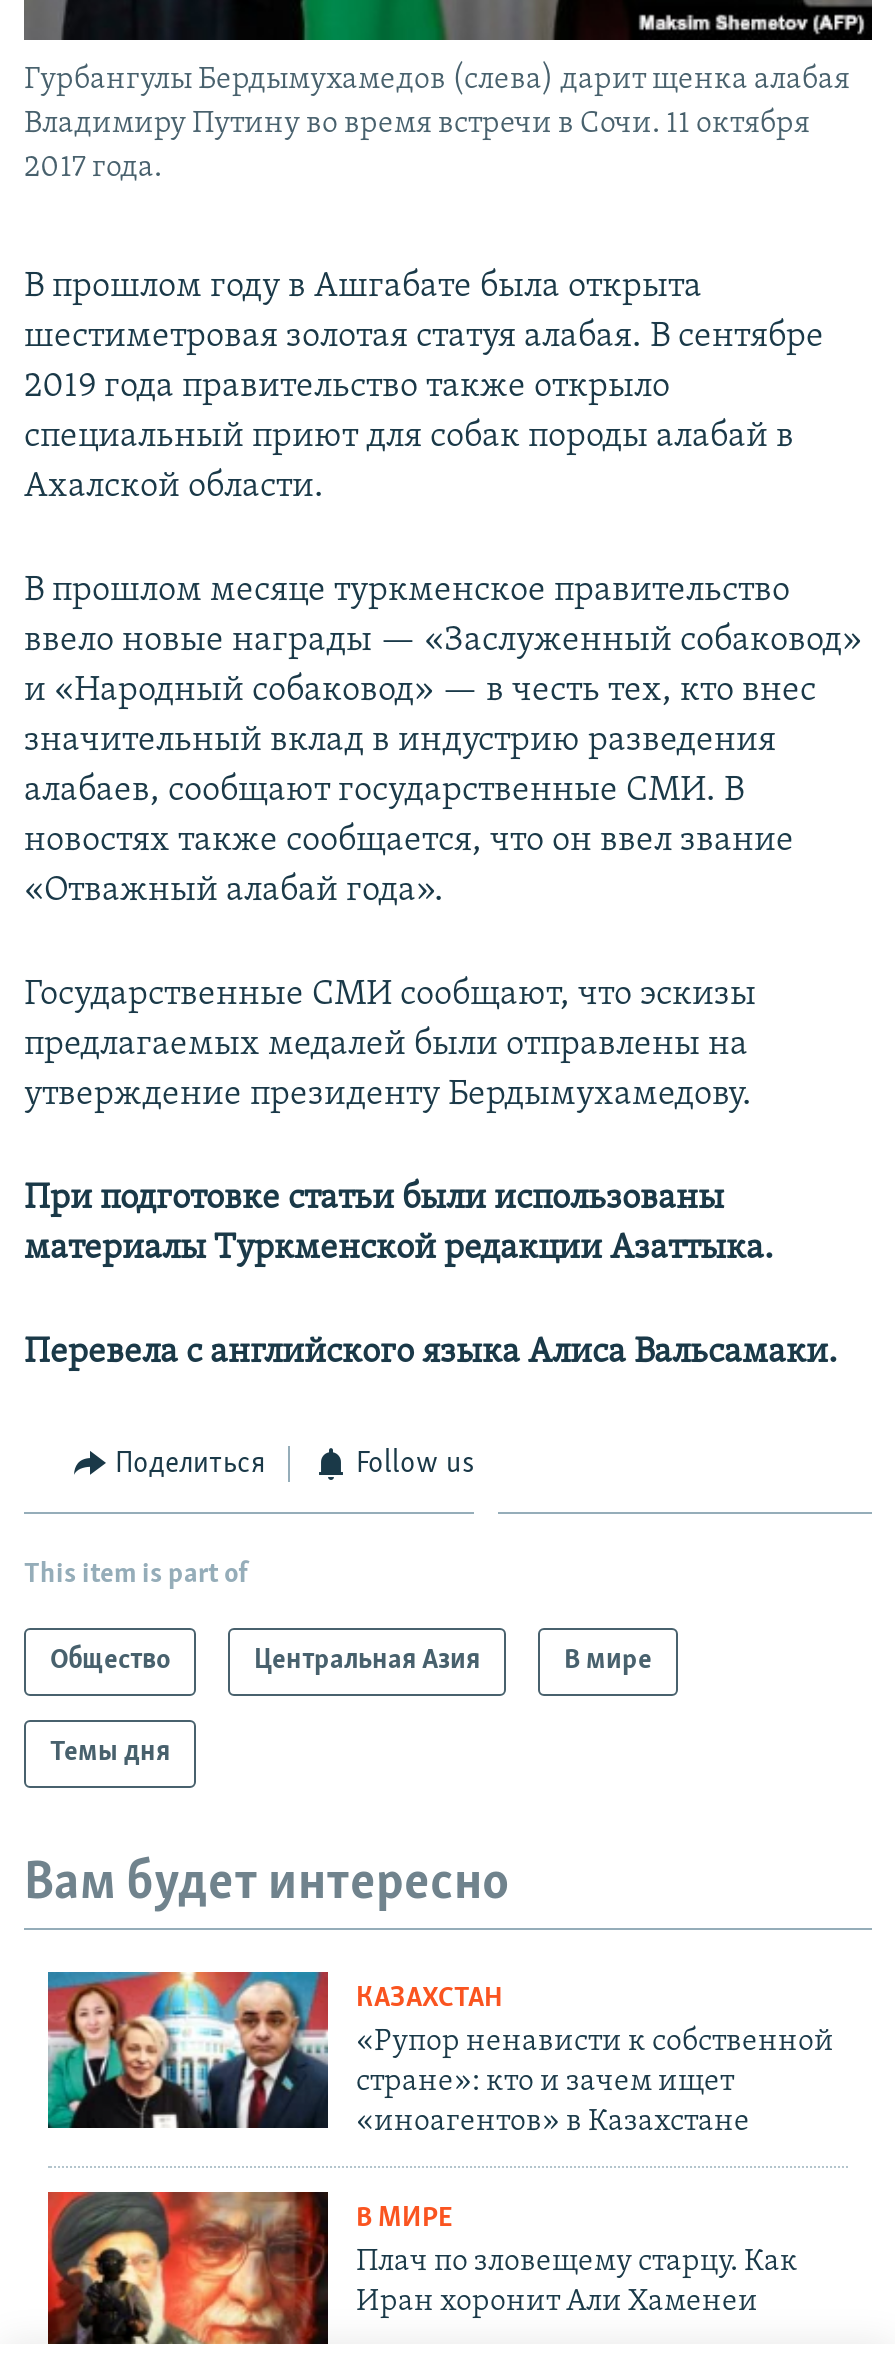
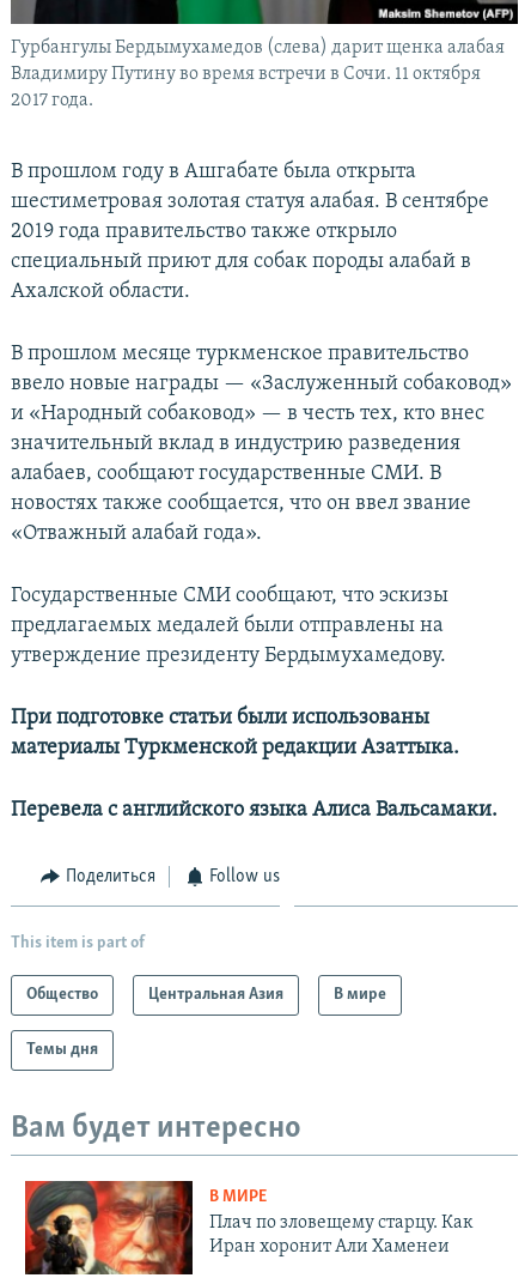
- [image]
- КАЗАХСТАН
- «Рупор ненависти к собственной
- стране»: кто и зачем ищет
- «иноагентов» в Казахстане
